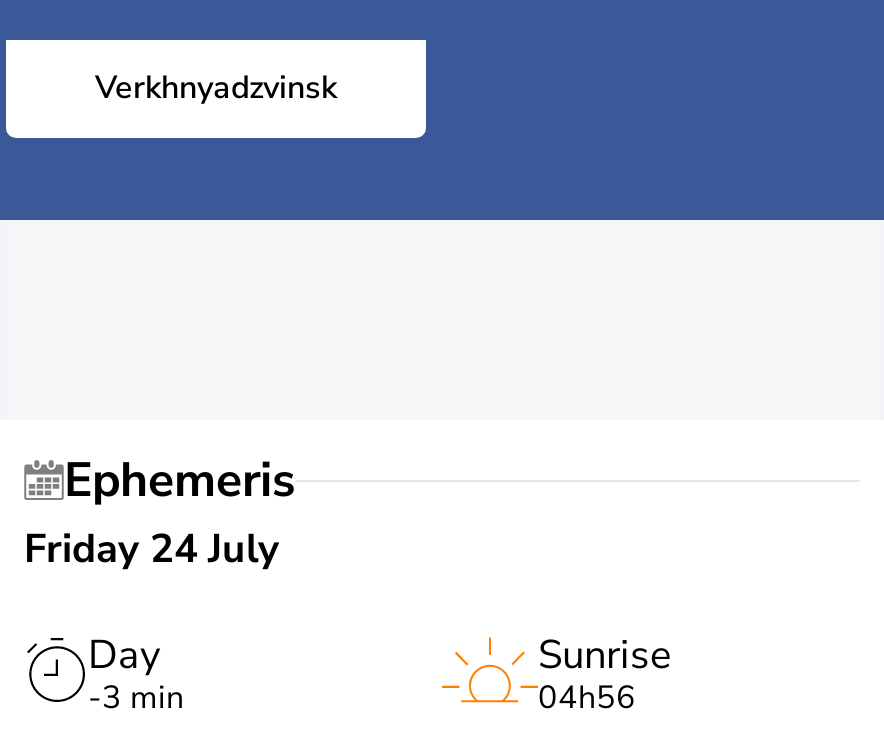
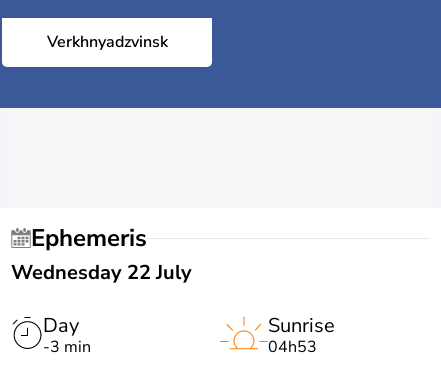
- Friday 24 July
+ Wednesday 22 July

- 04h56
+ 04h53
